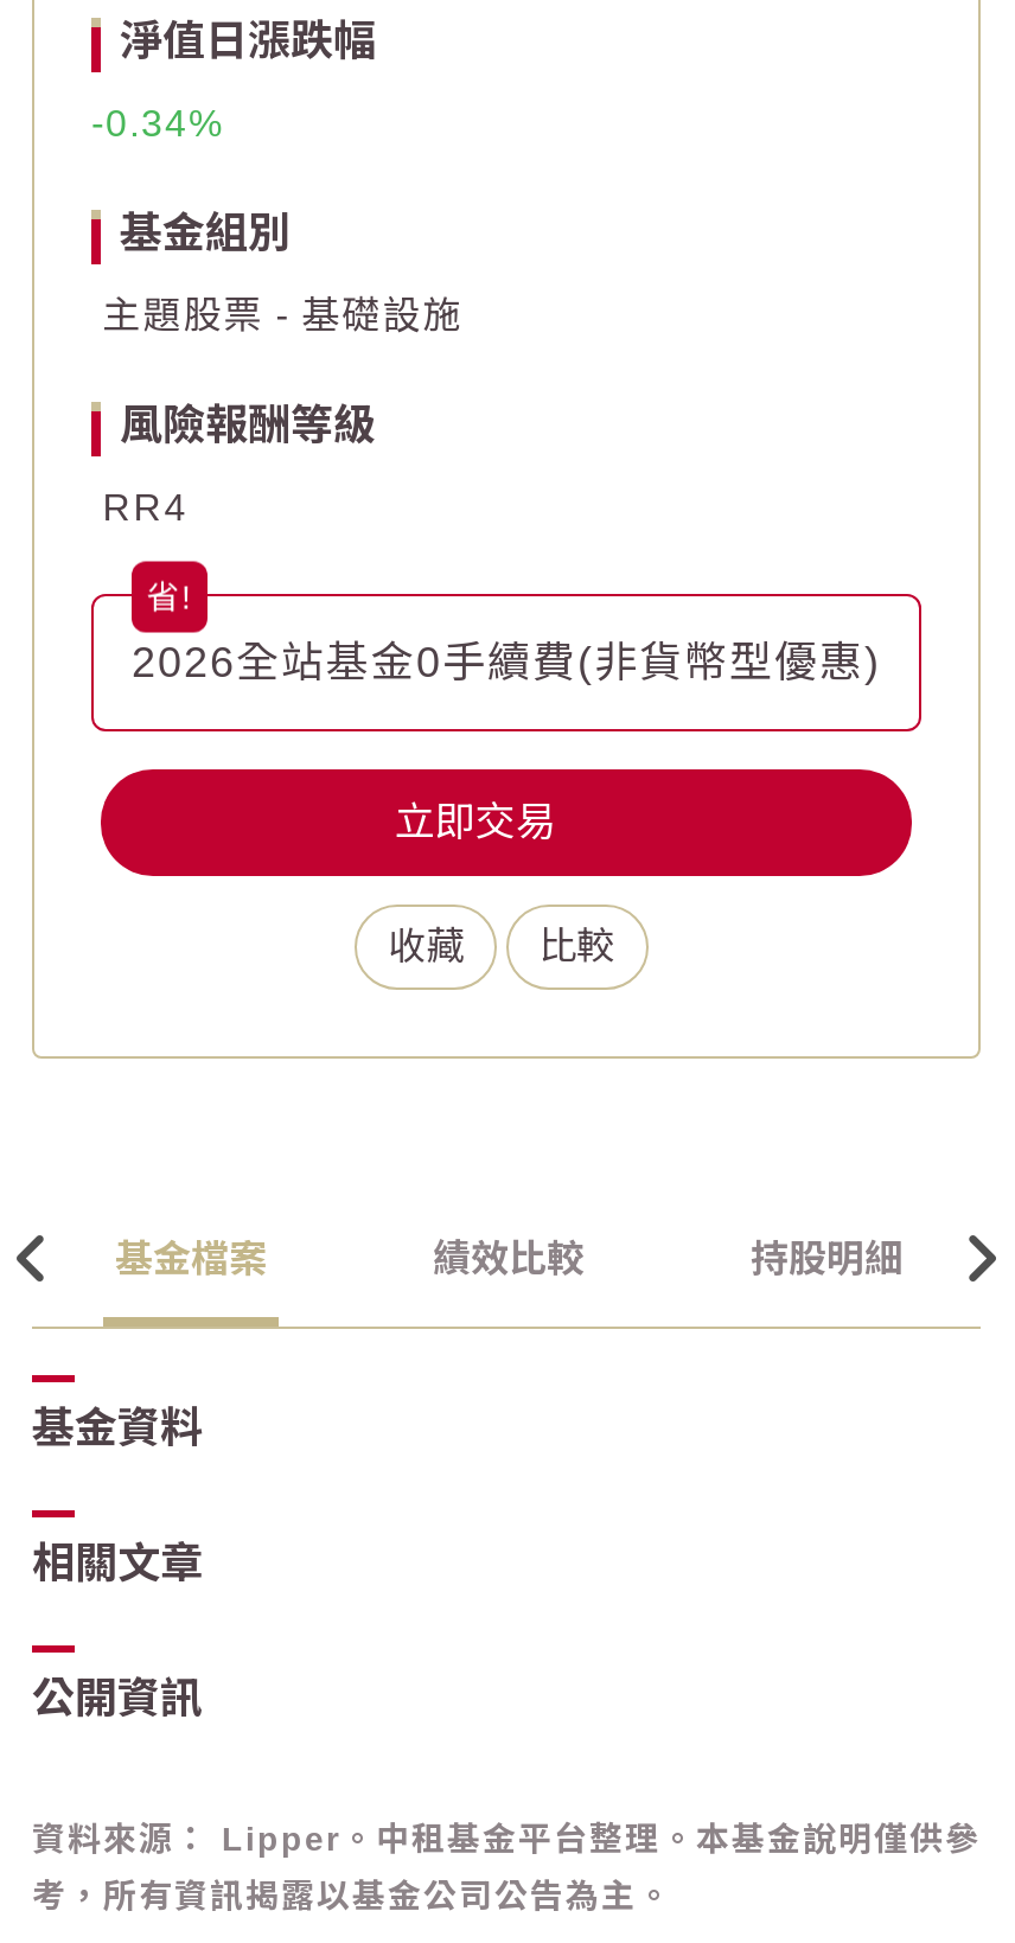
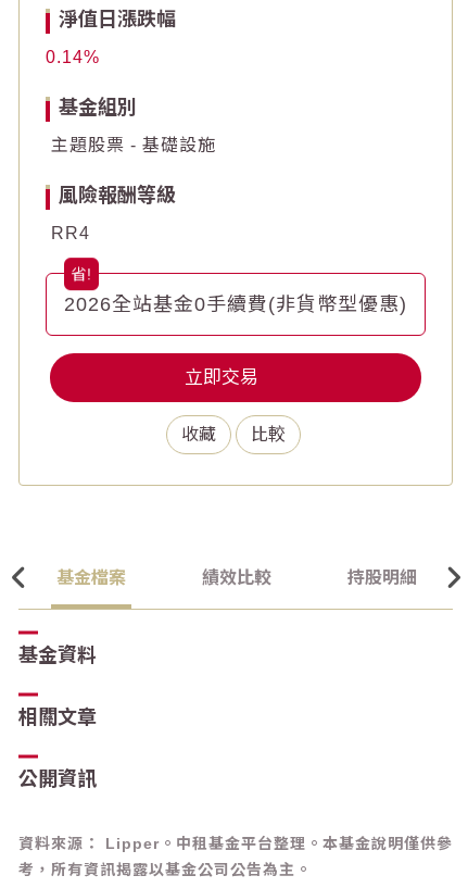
- -0.34
+ 0.14
